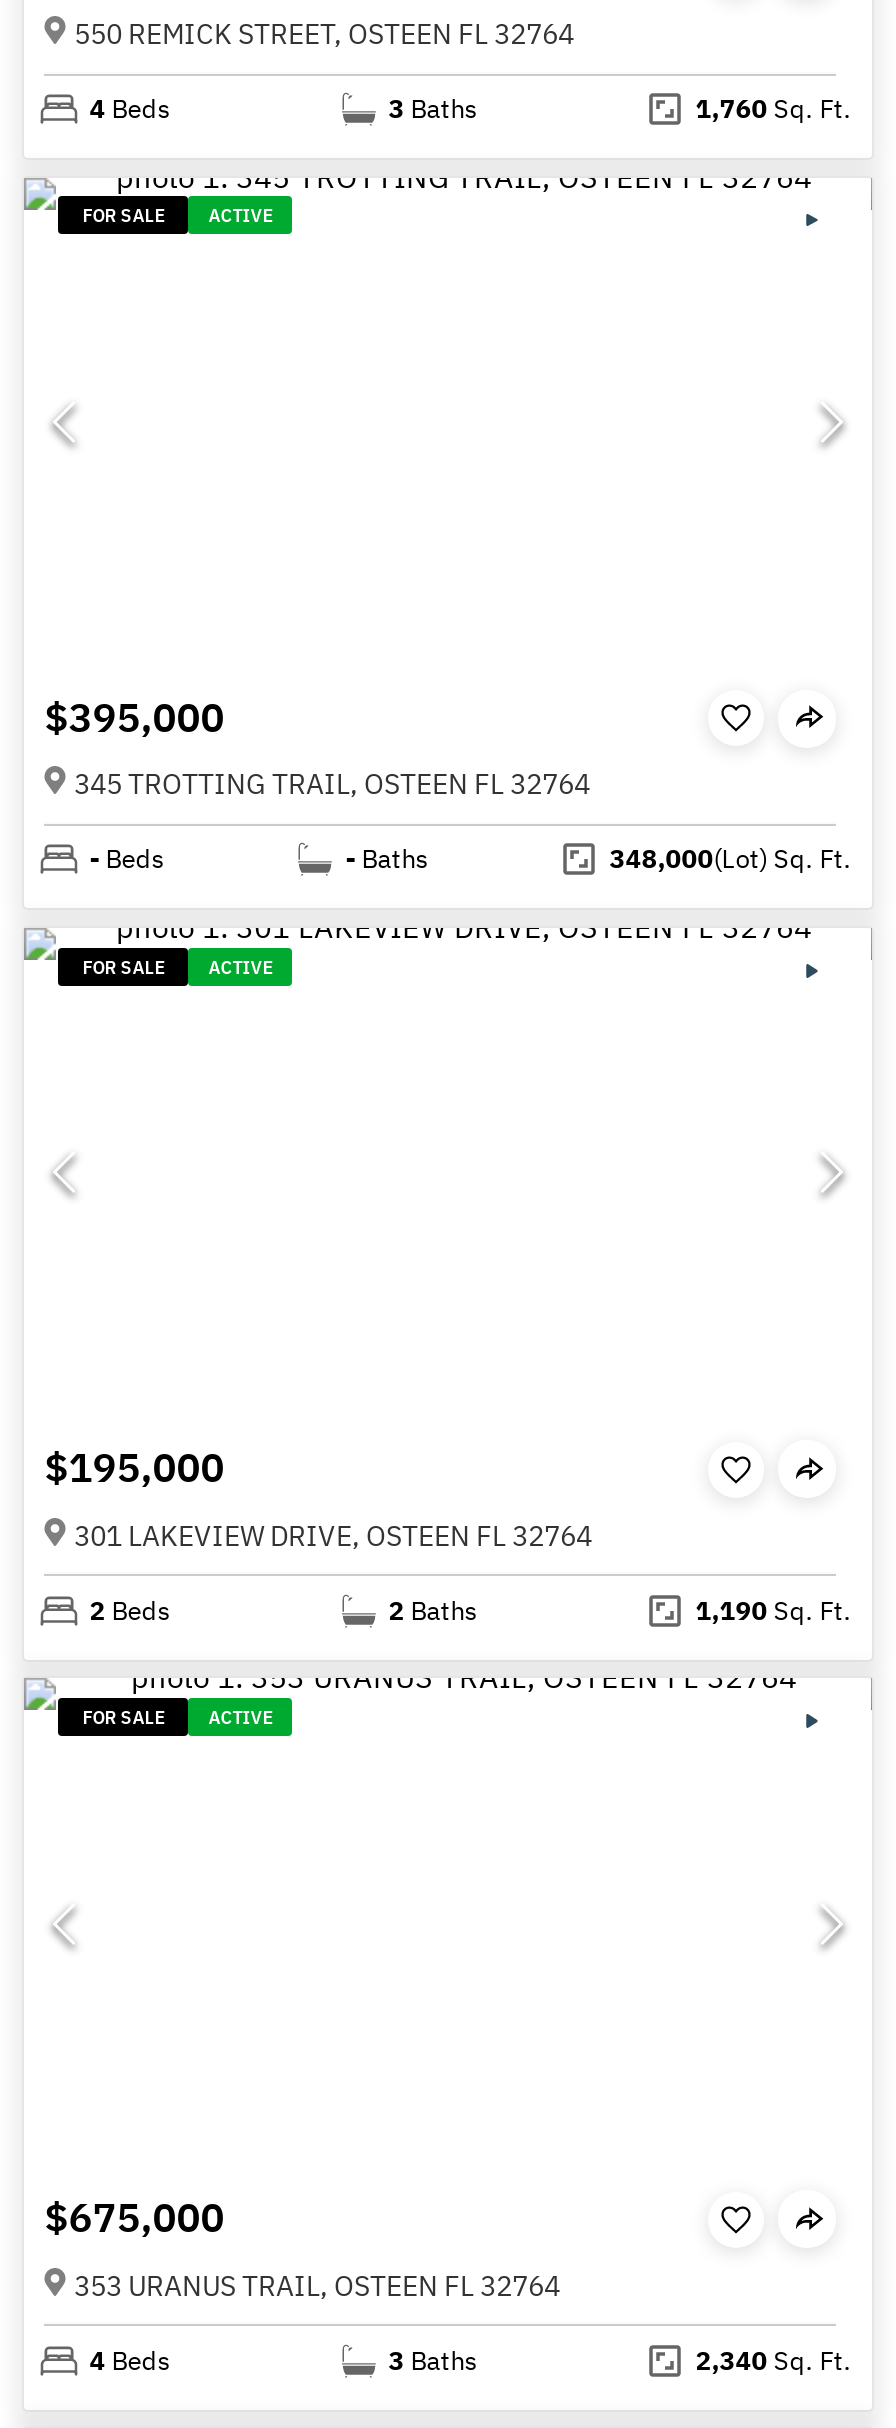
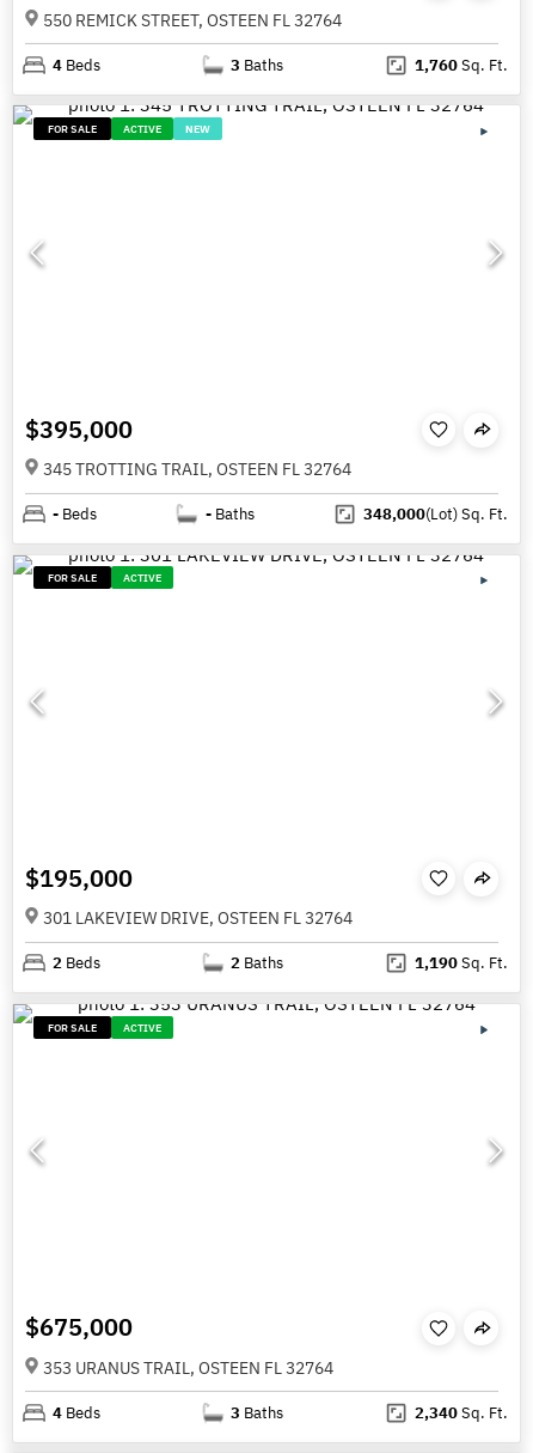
+ NEW
